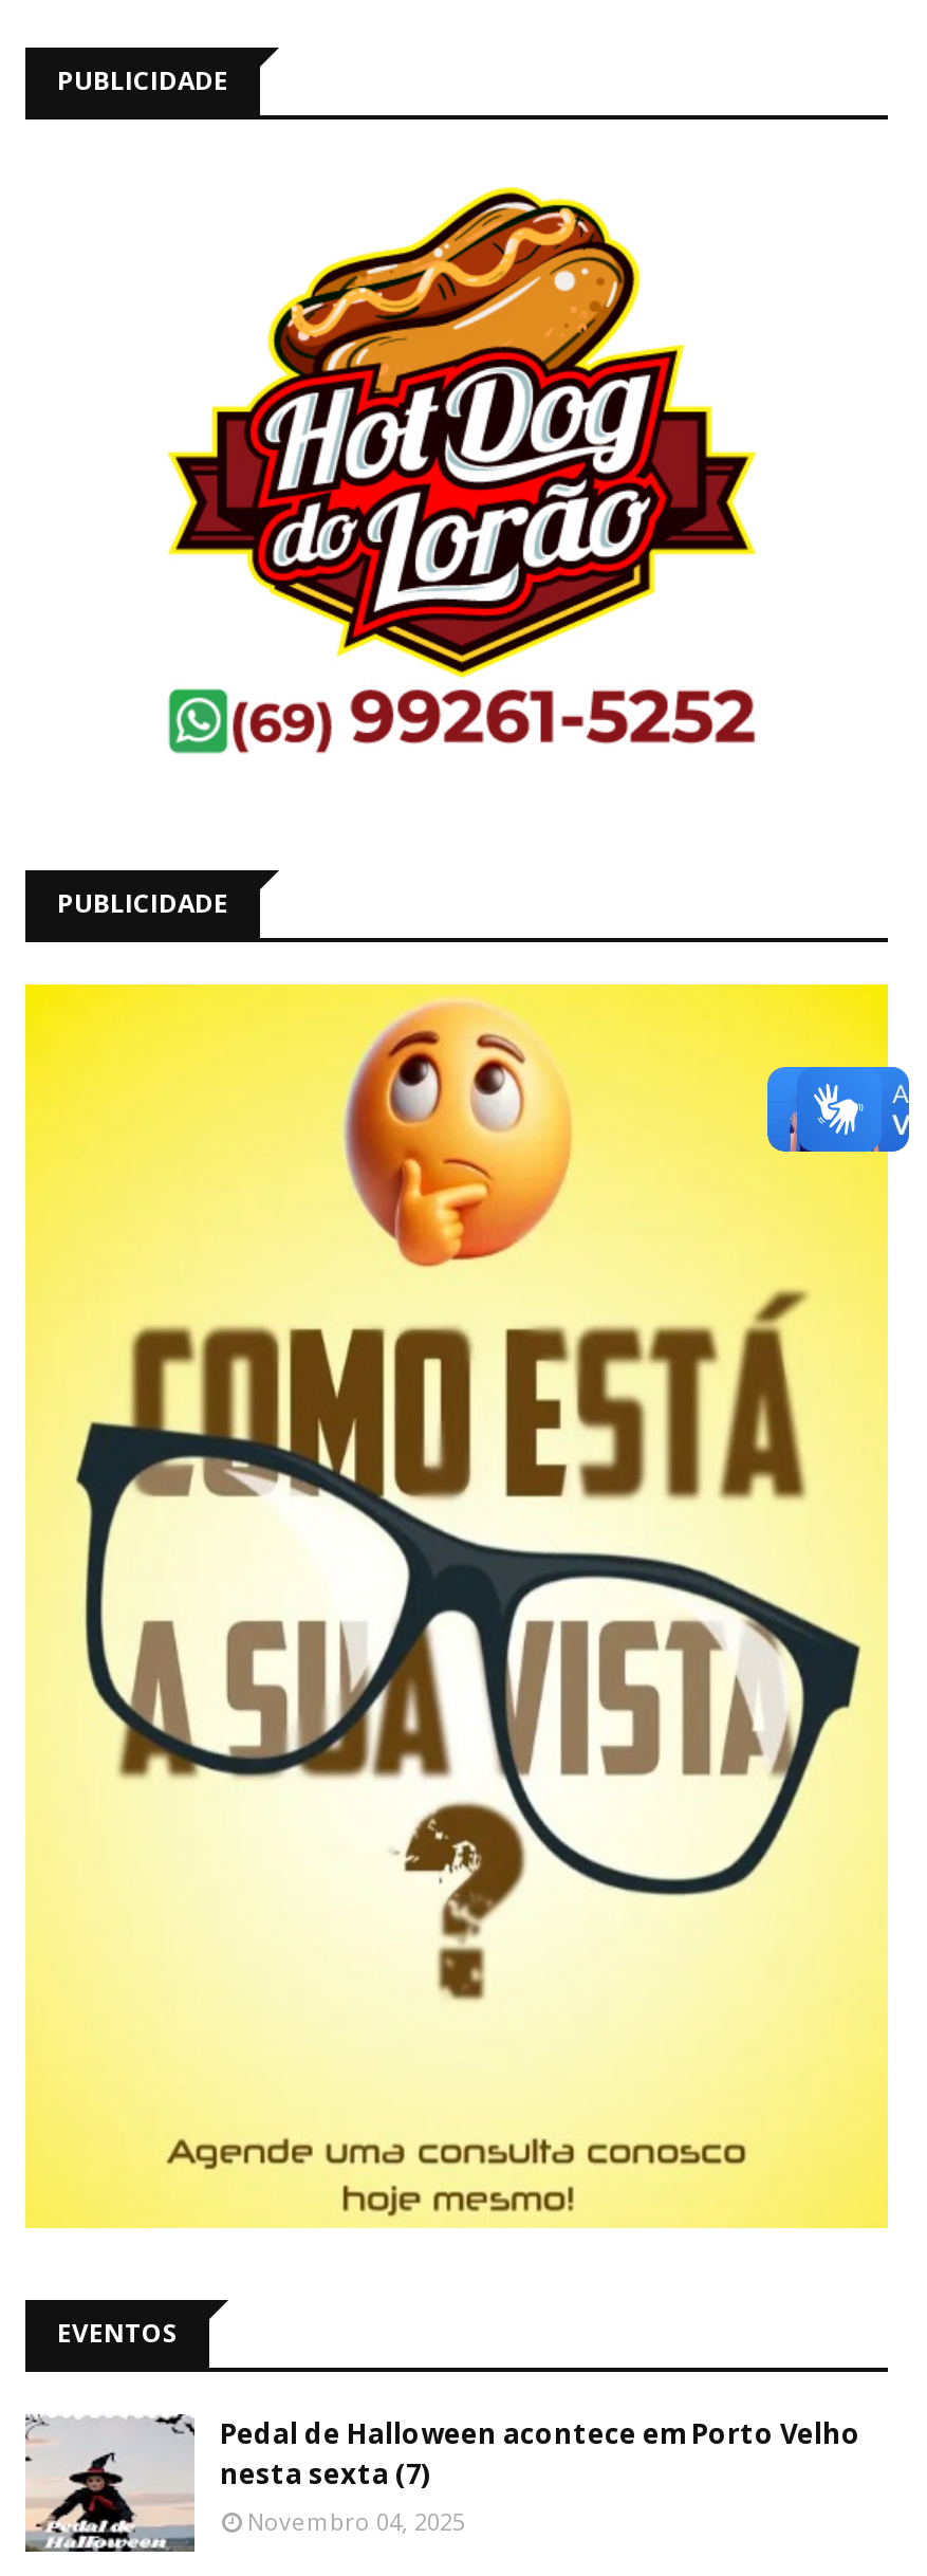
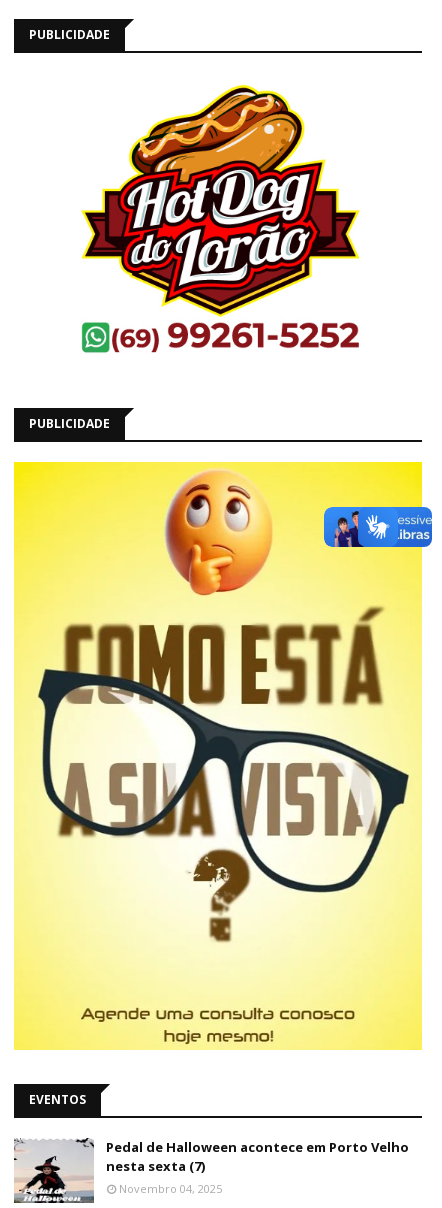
- [image]
+ [image]
